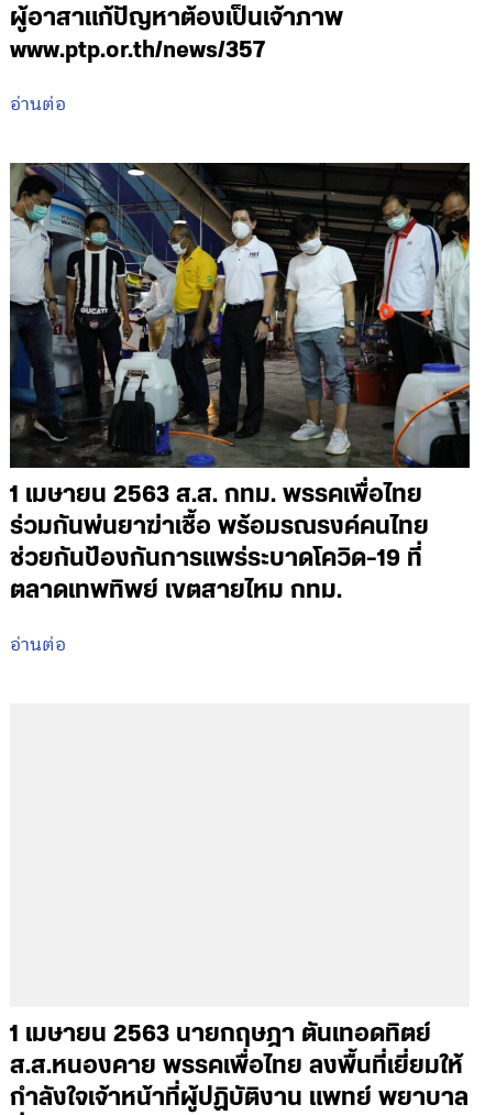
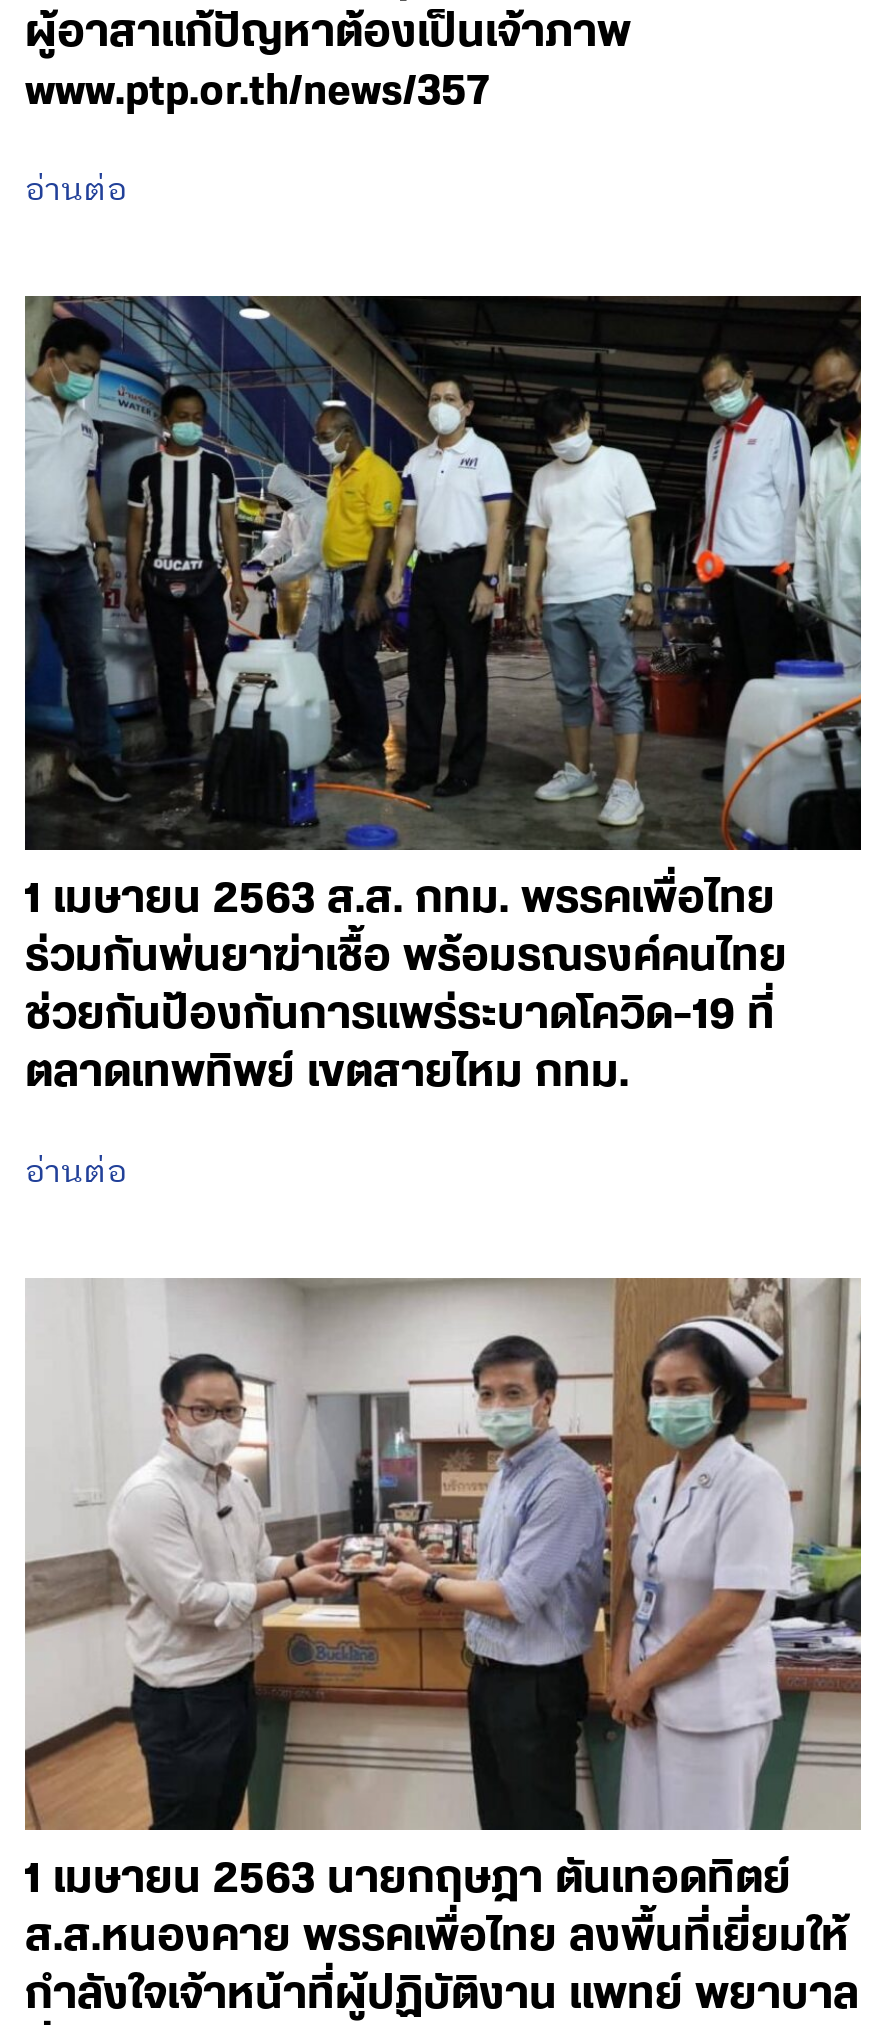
+ [image]
